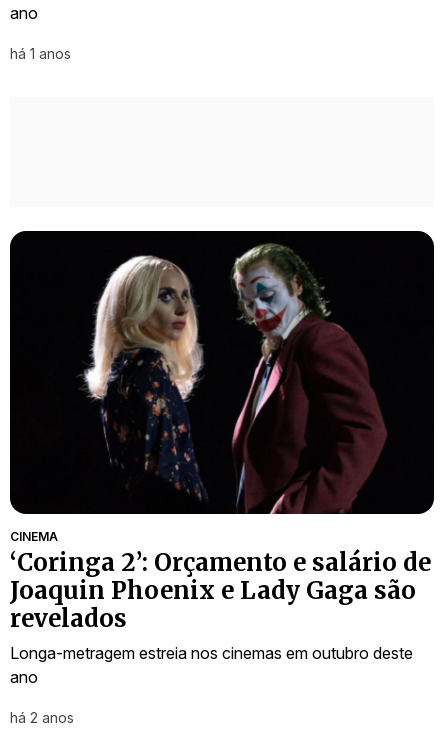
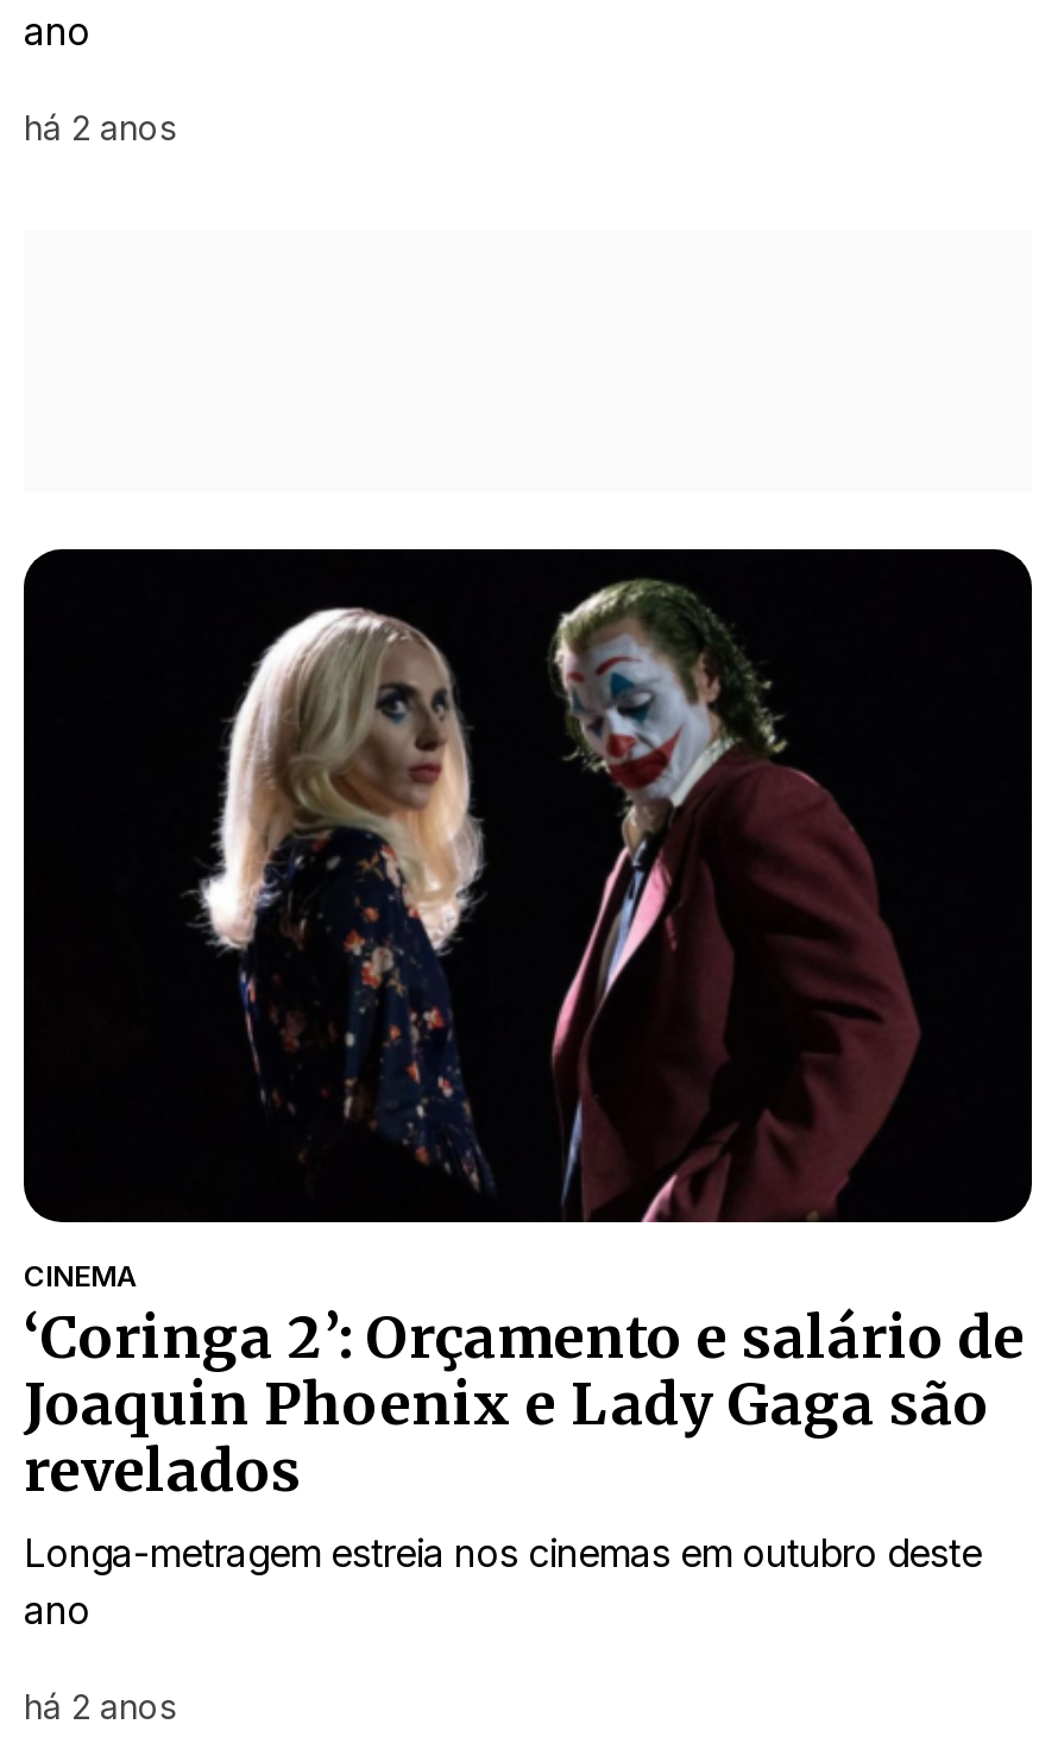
- há 1 anos
+ há 2 anos
